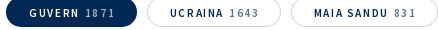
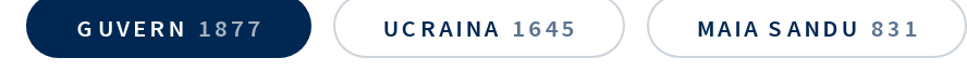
- GUVERN 1871
+ GUVERN 1877

- UCRAINA 1643
+ UCRAINA 1645
